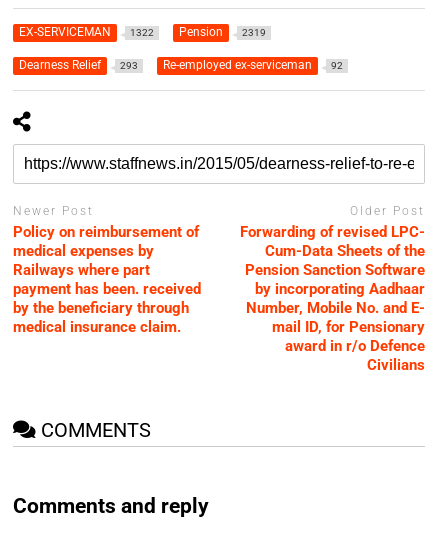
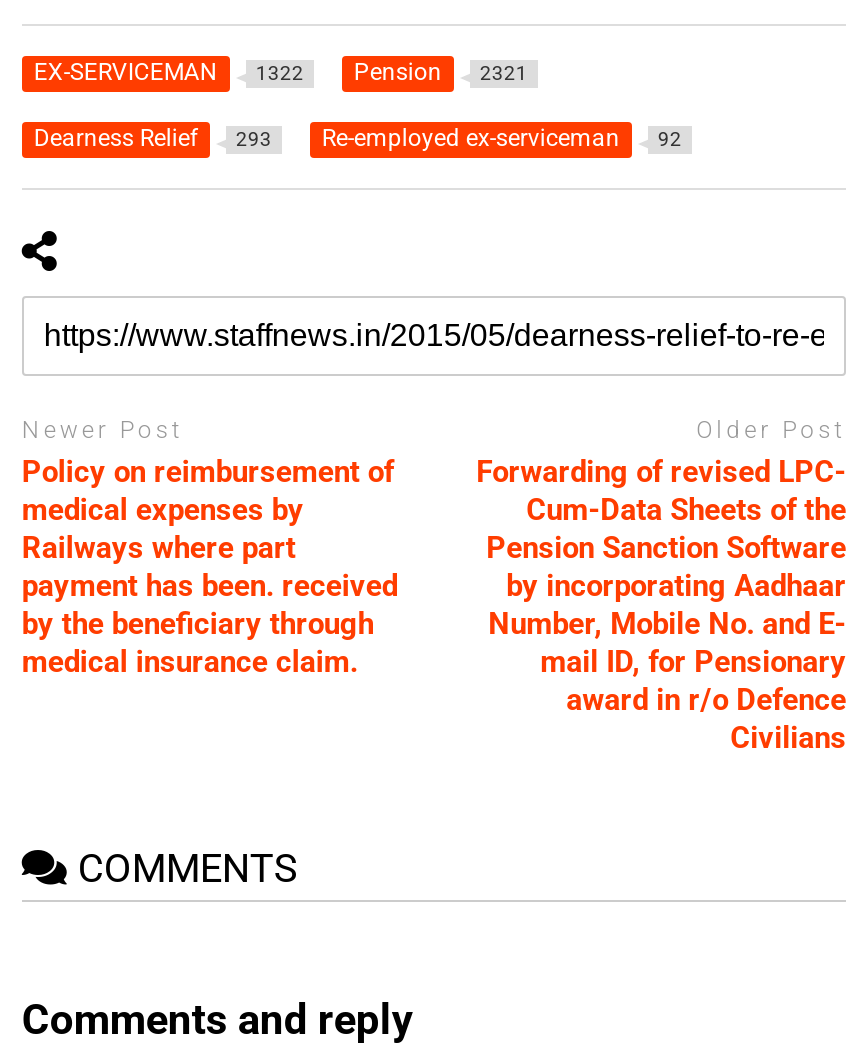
- Pension 2319
+ Pension 2321
